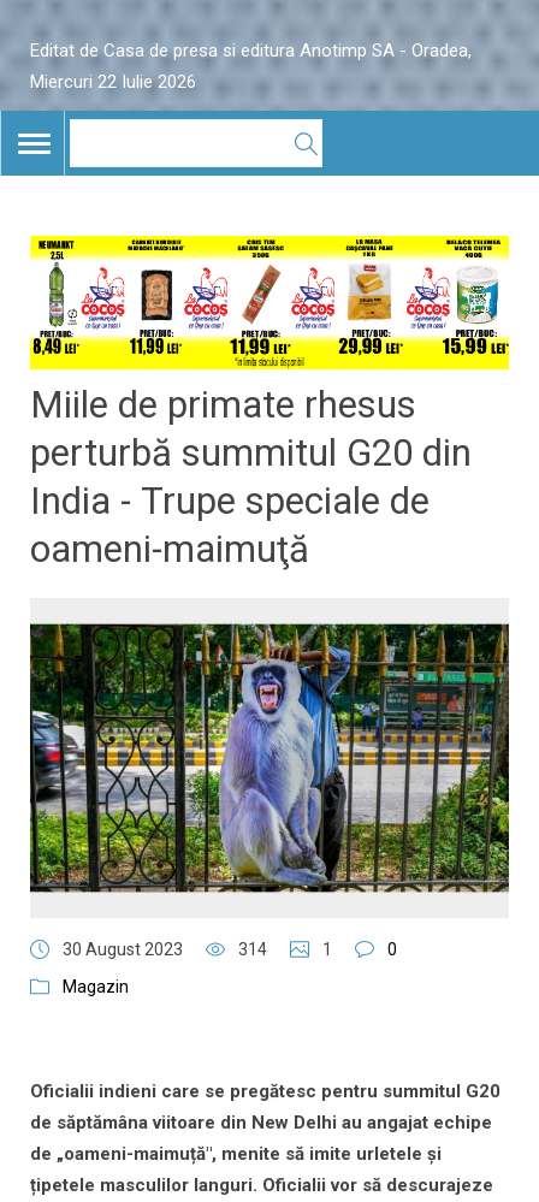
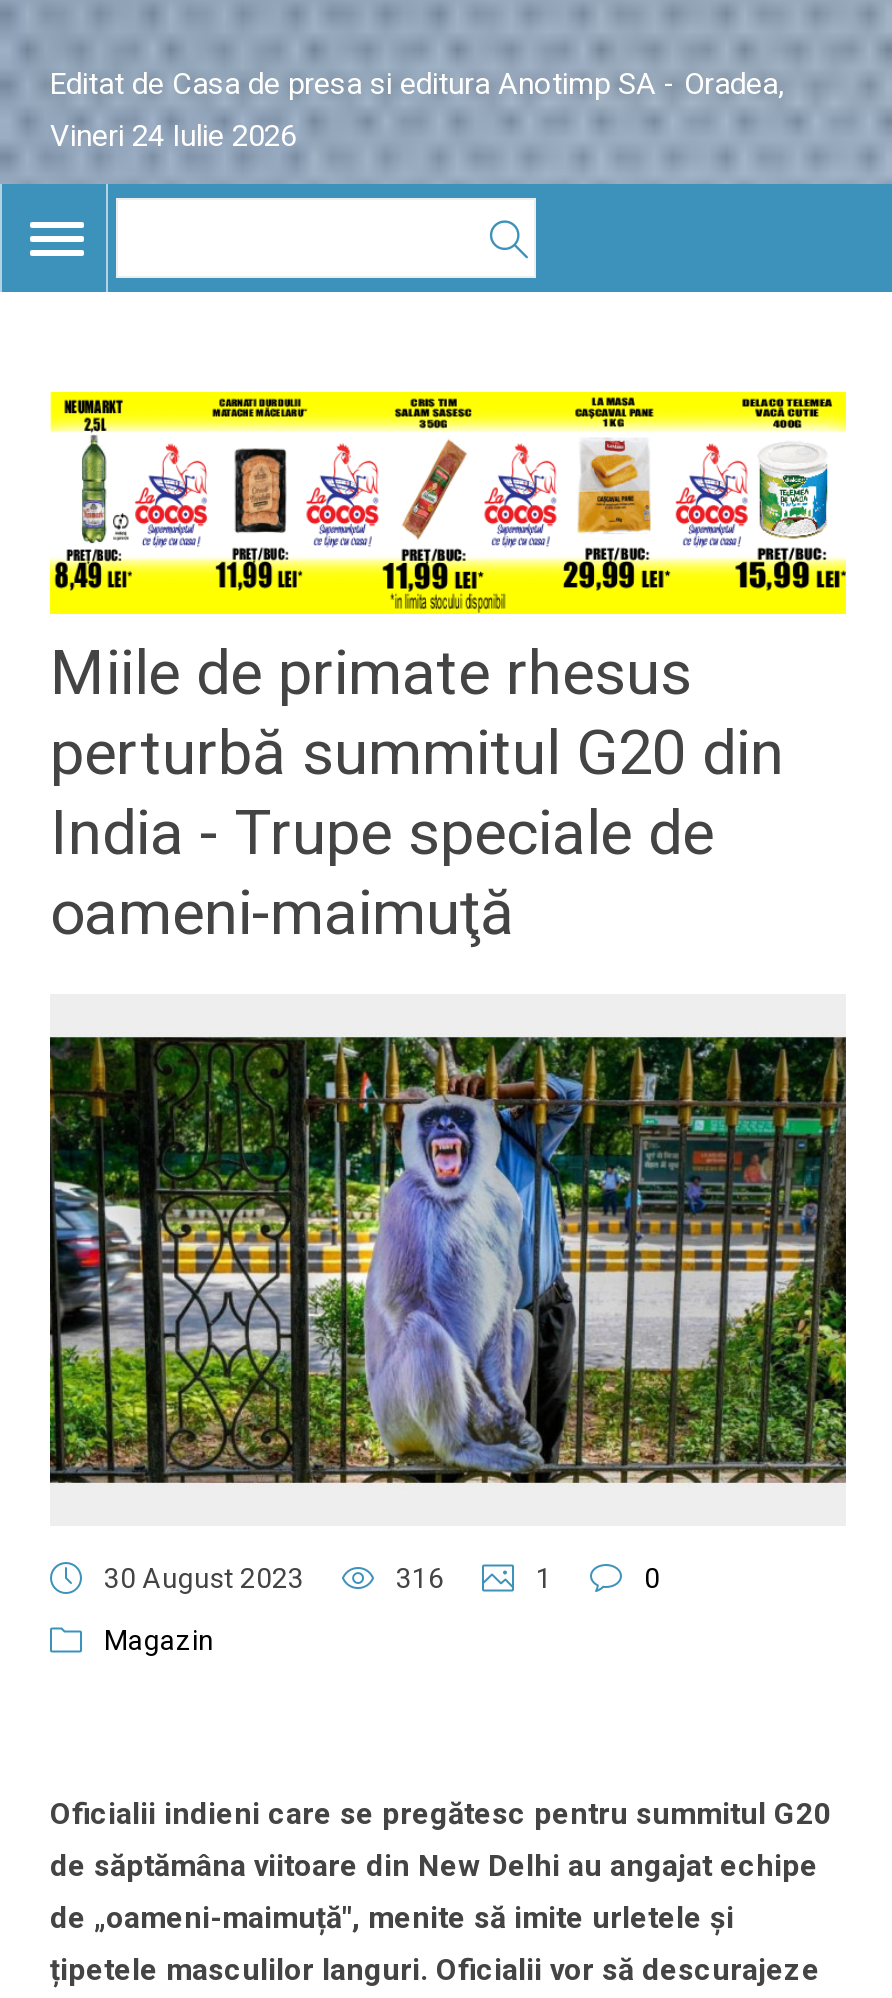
- Miercuri 22 Iulie 2026
+ Vineri 24 Iulie 2026

- 314
+ 316
